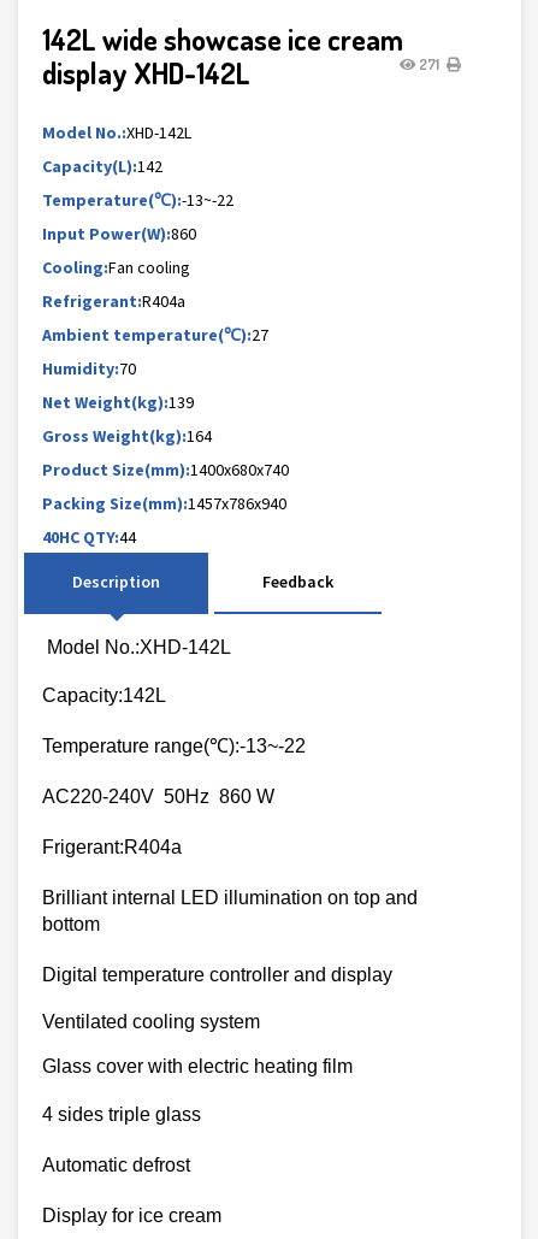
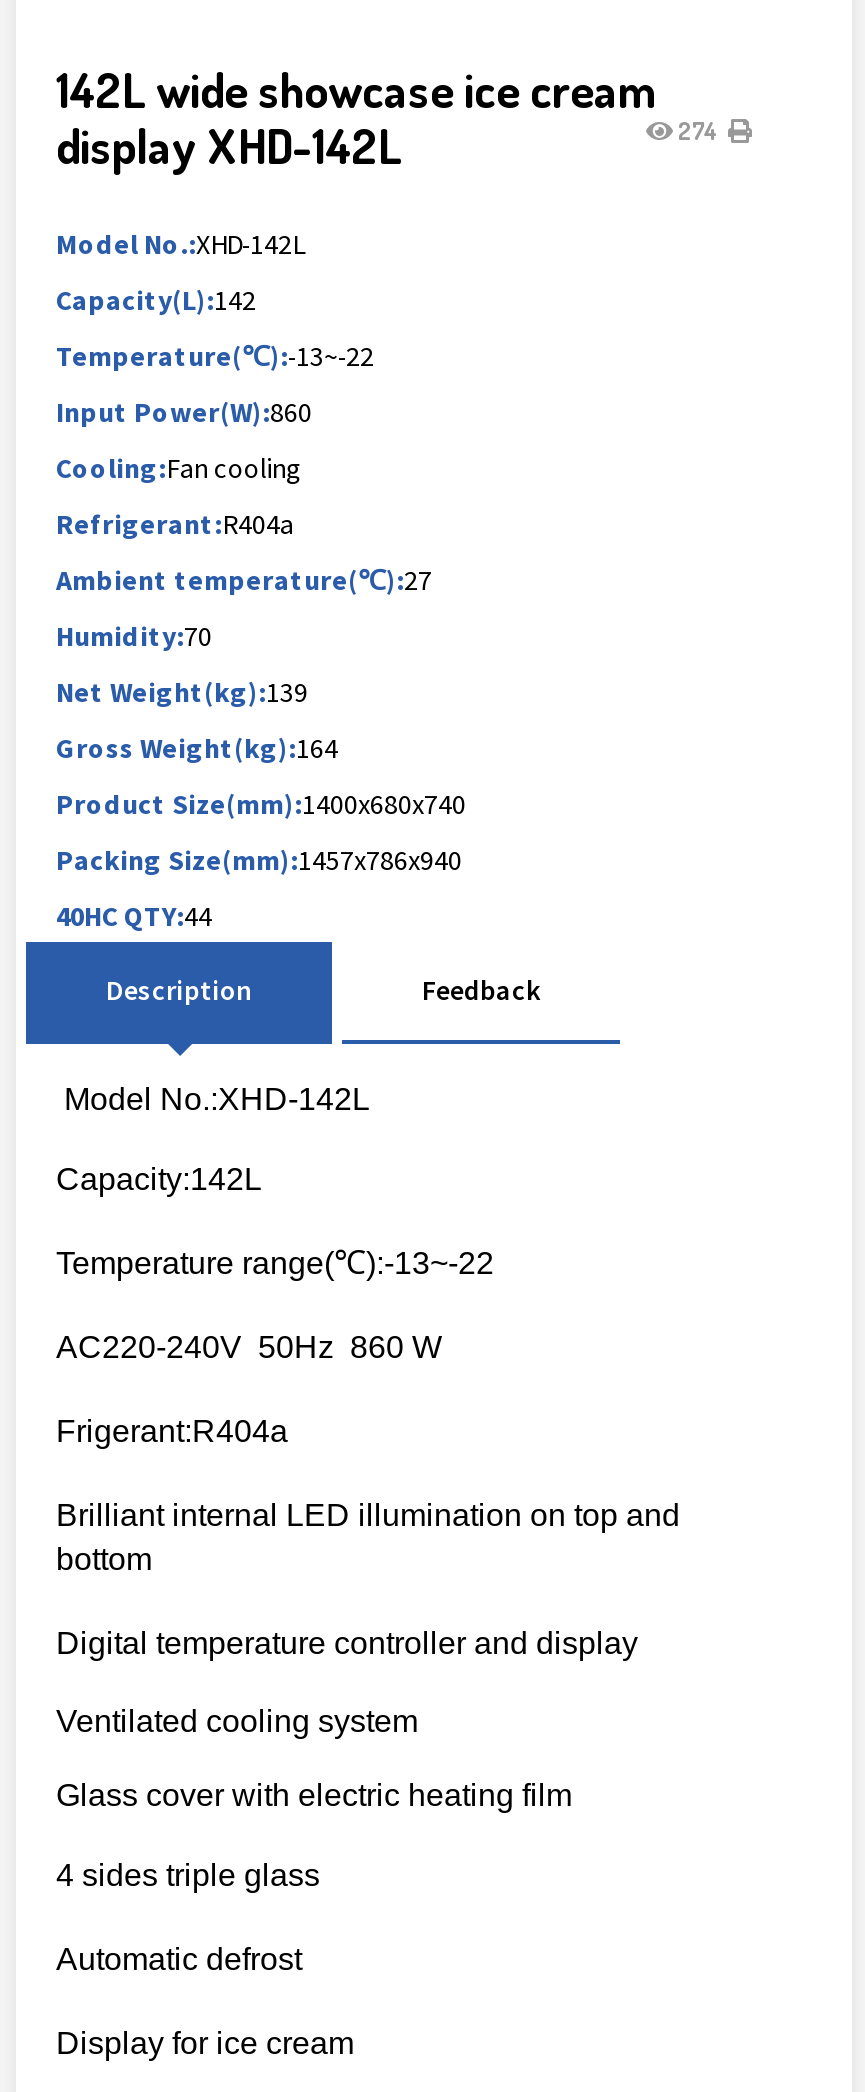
- 271
+ 274
